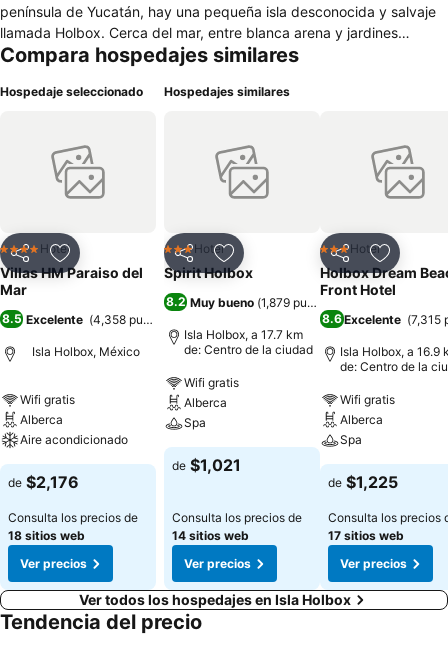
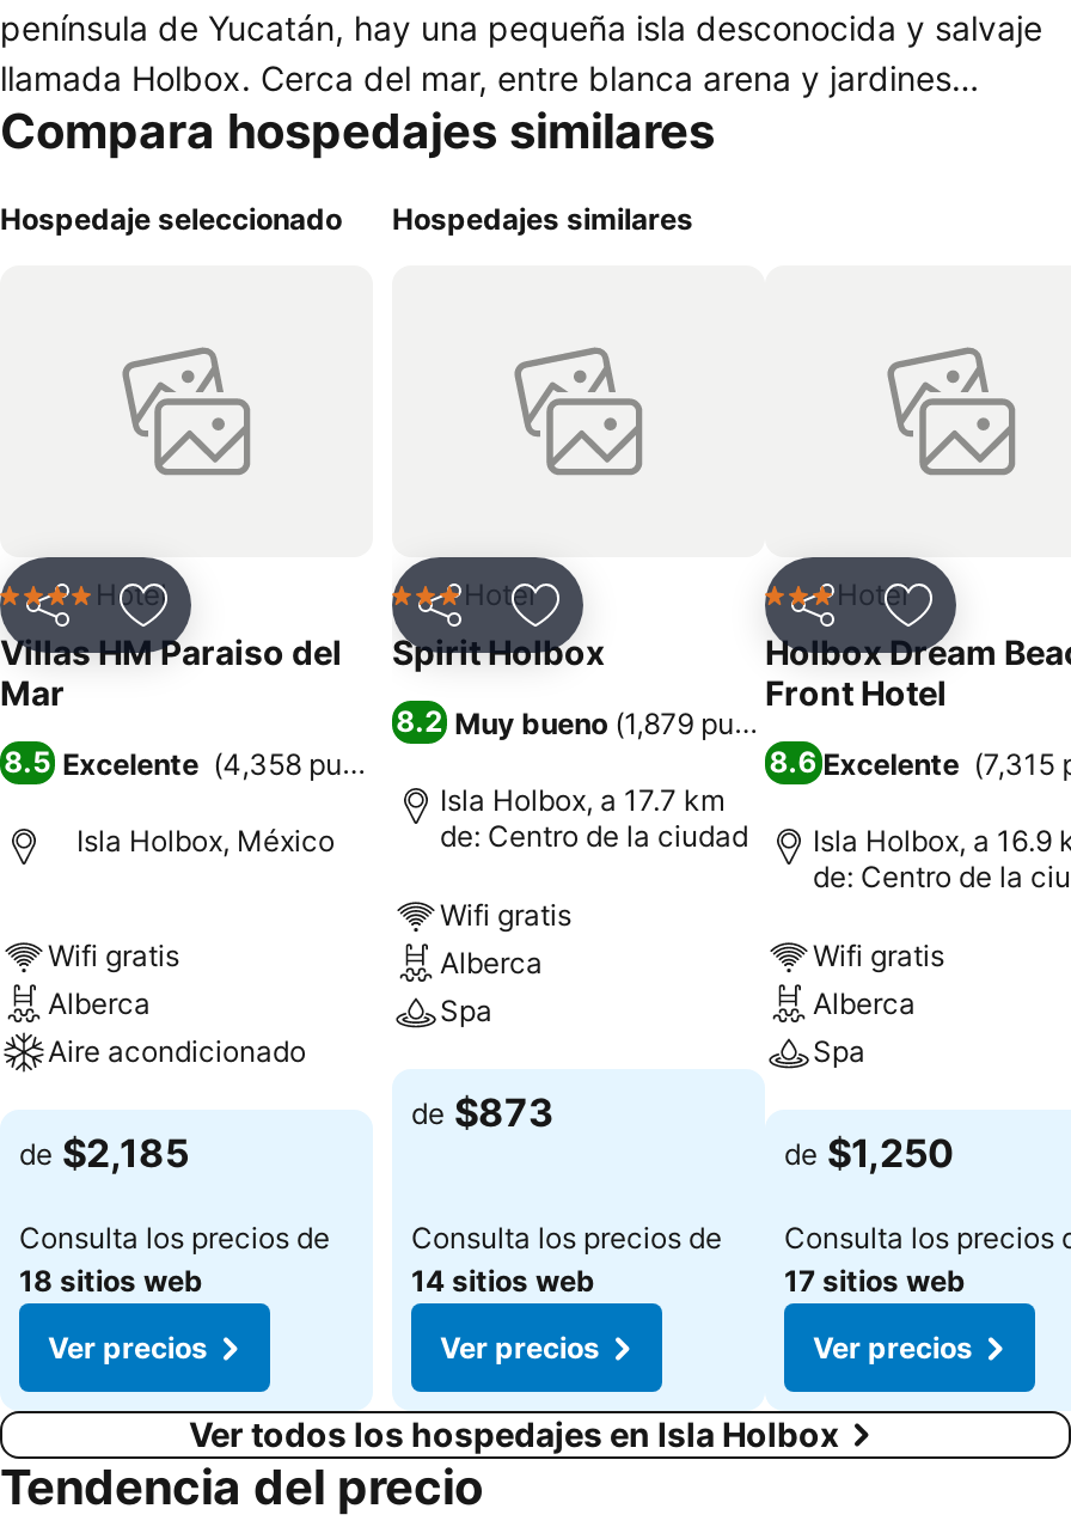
- de $1,021
+ de $873

- de $2,176
+ de $2,185

- de $1,225
+ de $1,250
